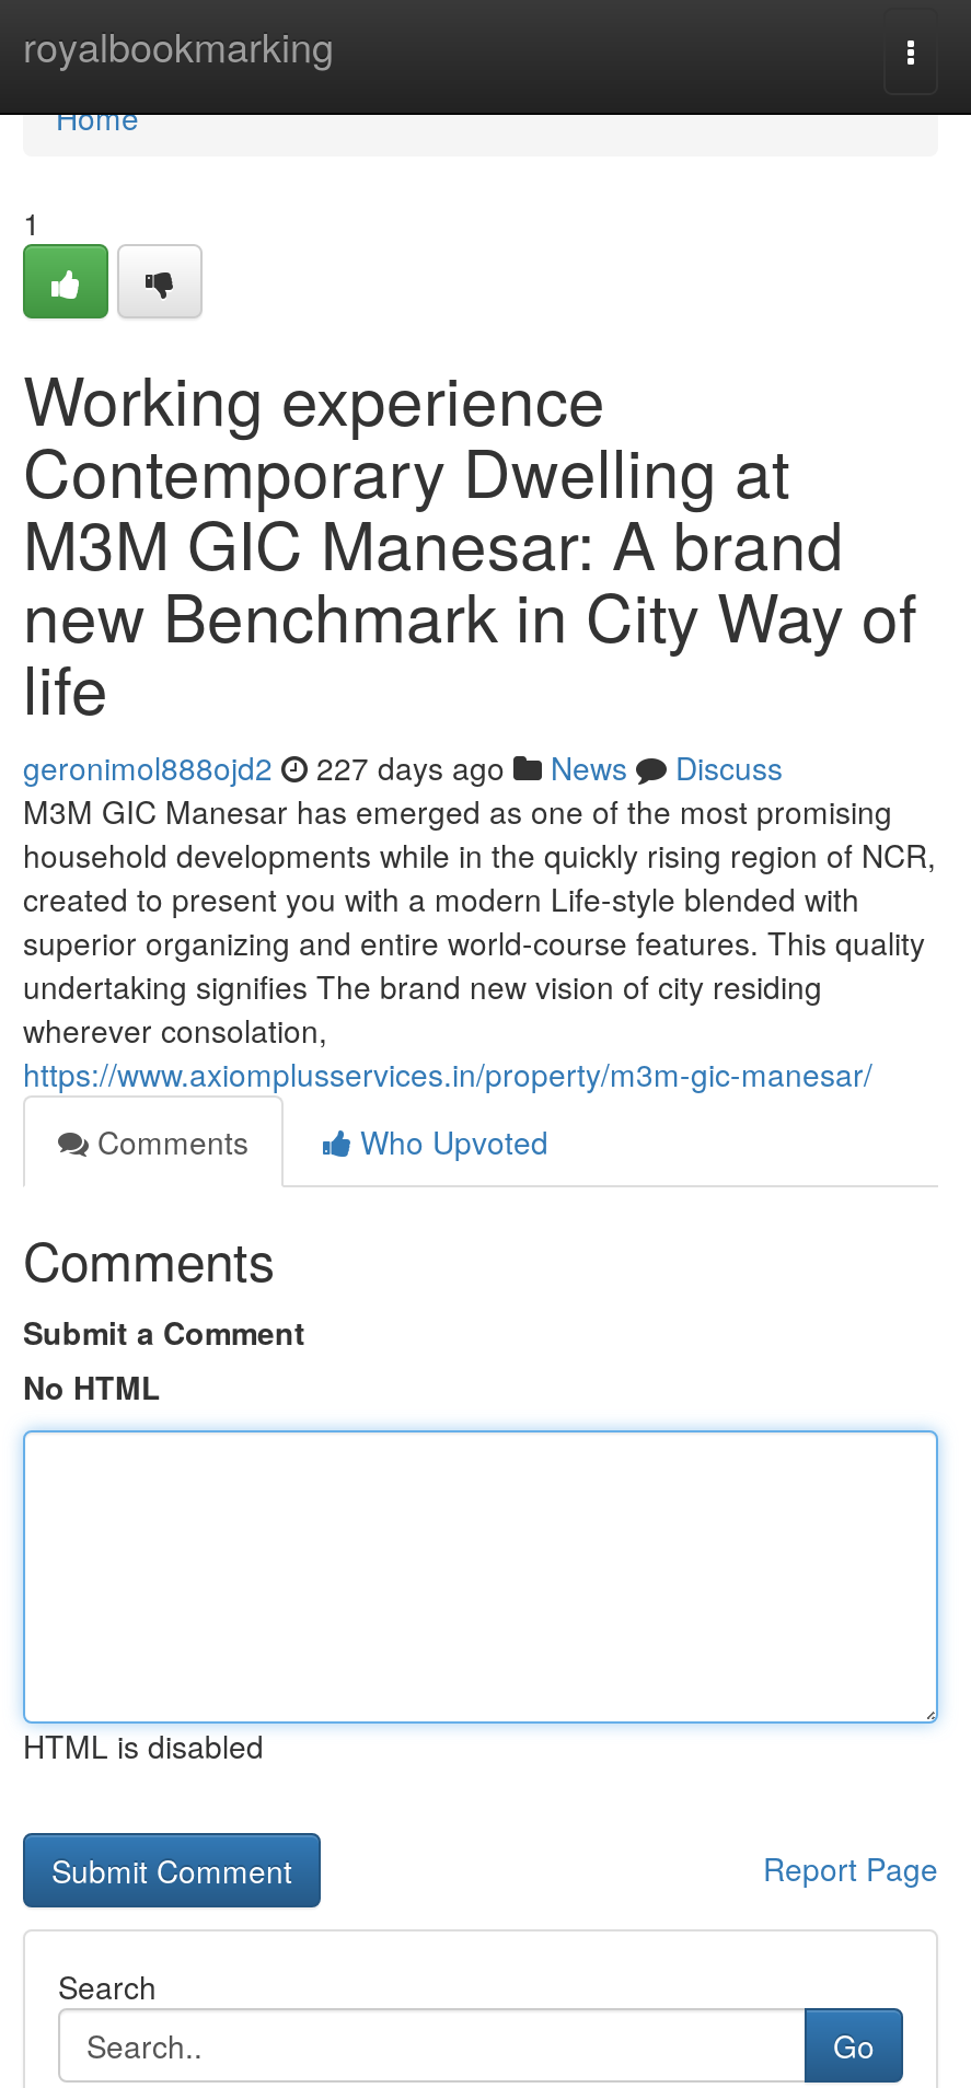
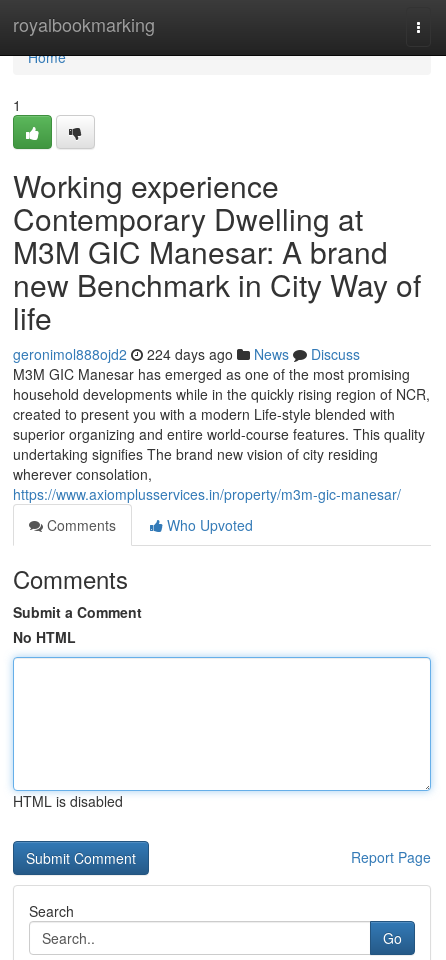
- geronimol888ojd2 227 days ago News Discuss
+ geronimol888ojd2 224 days ago News Discuss
